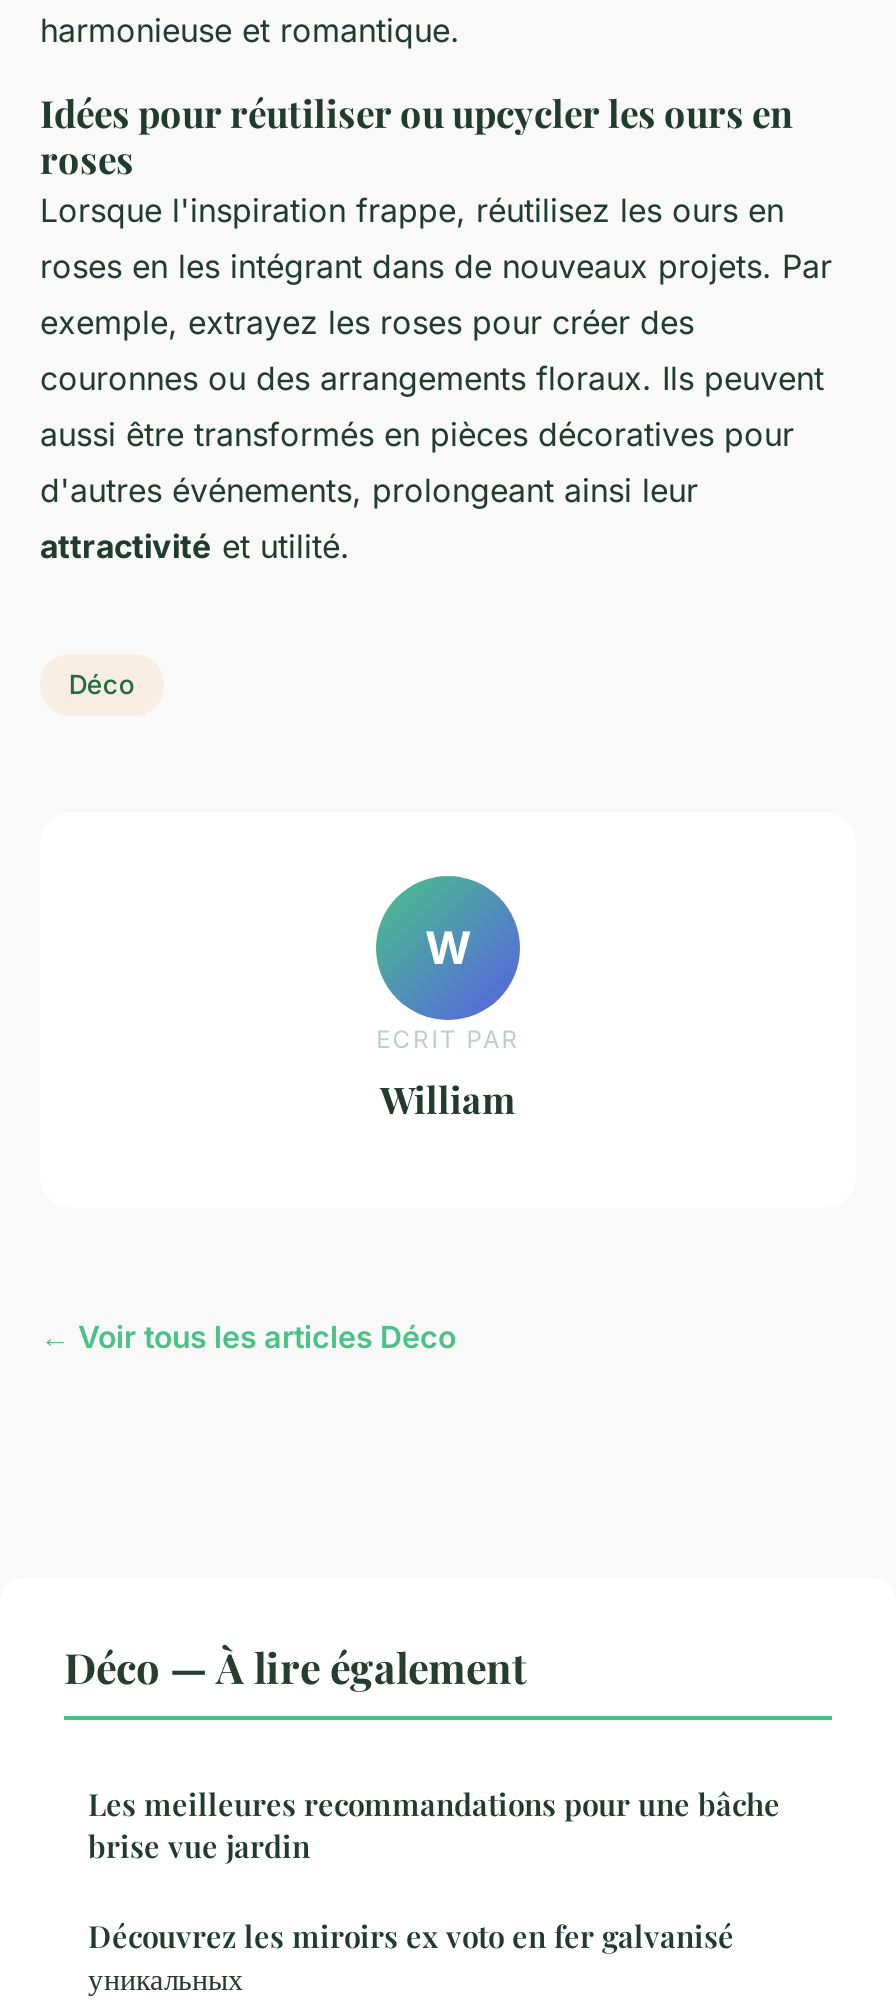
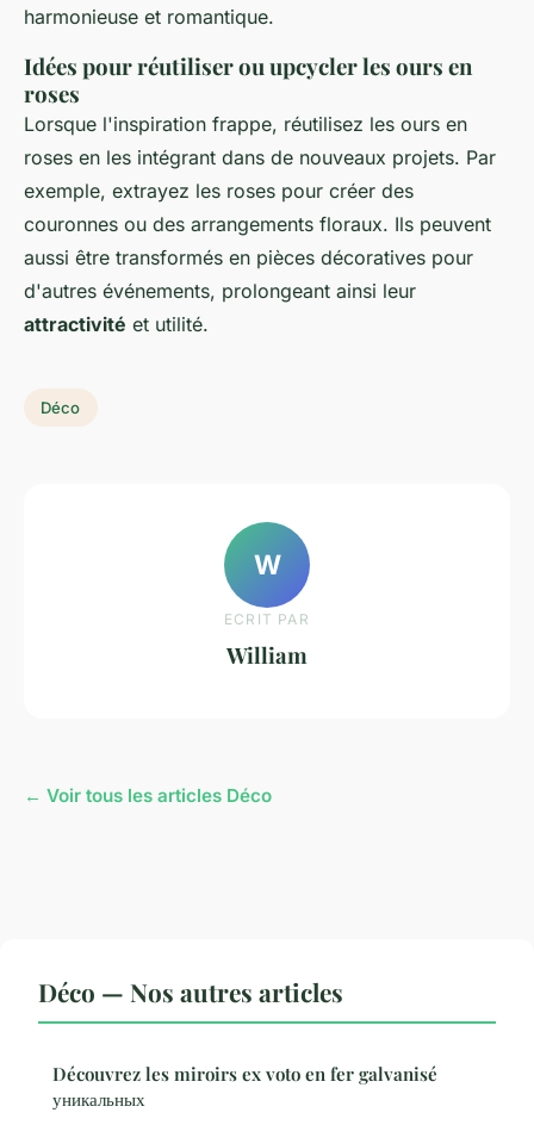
- Déco — À lire également
- Les meilleures recommandations pour une bâche
- brise vue jardin
+ Déco — Nos autres articles
